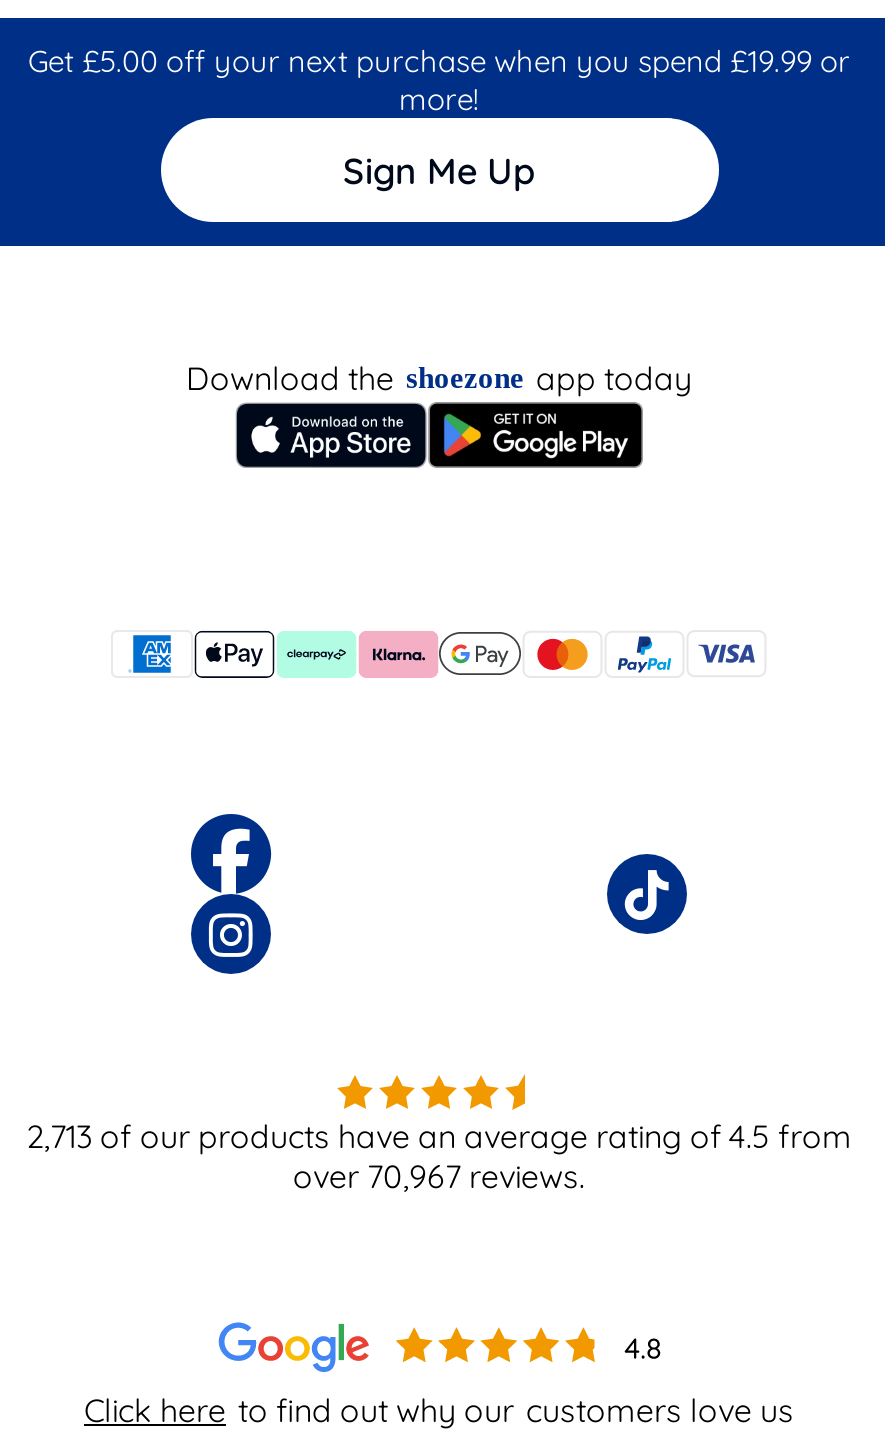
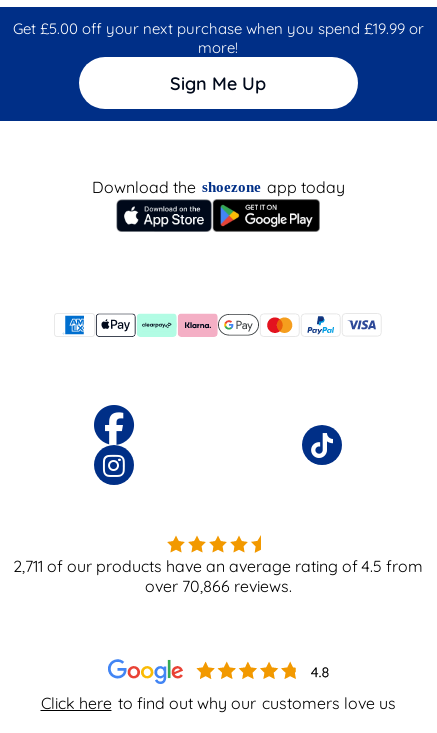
- 2,713 of our products have an average rating of 4.5 from
+ 2,711 of our products have an average rating of 4.5 from

- over 70,967 reviews.
+ over 70,866 reviews.
